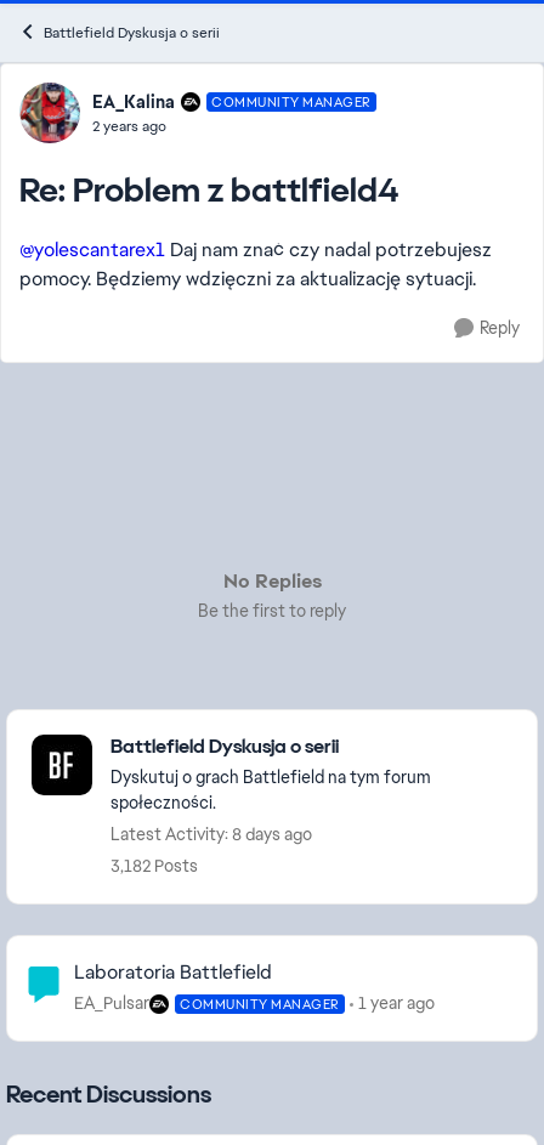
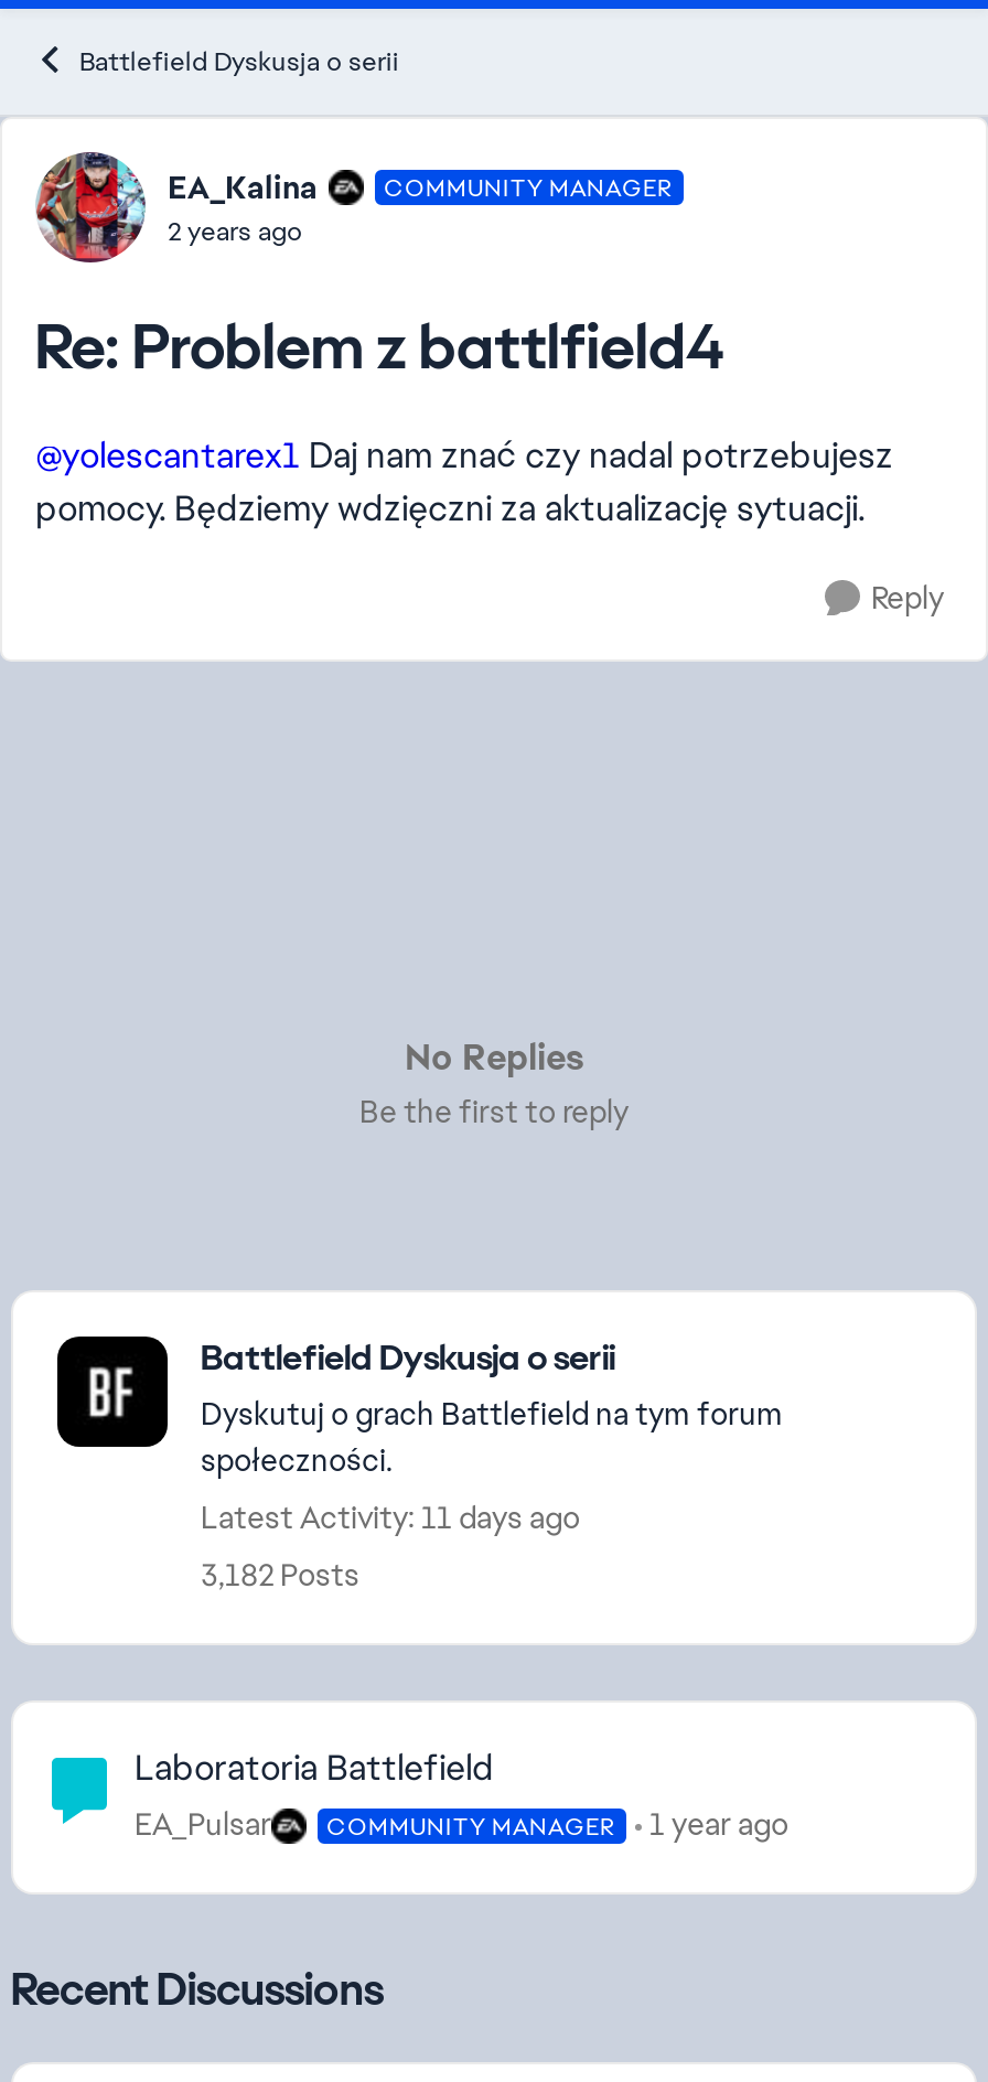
- Latest Activity: 8 days ago
+ Latest Activity: 11 days ago
